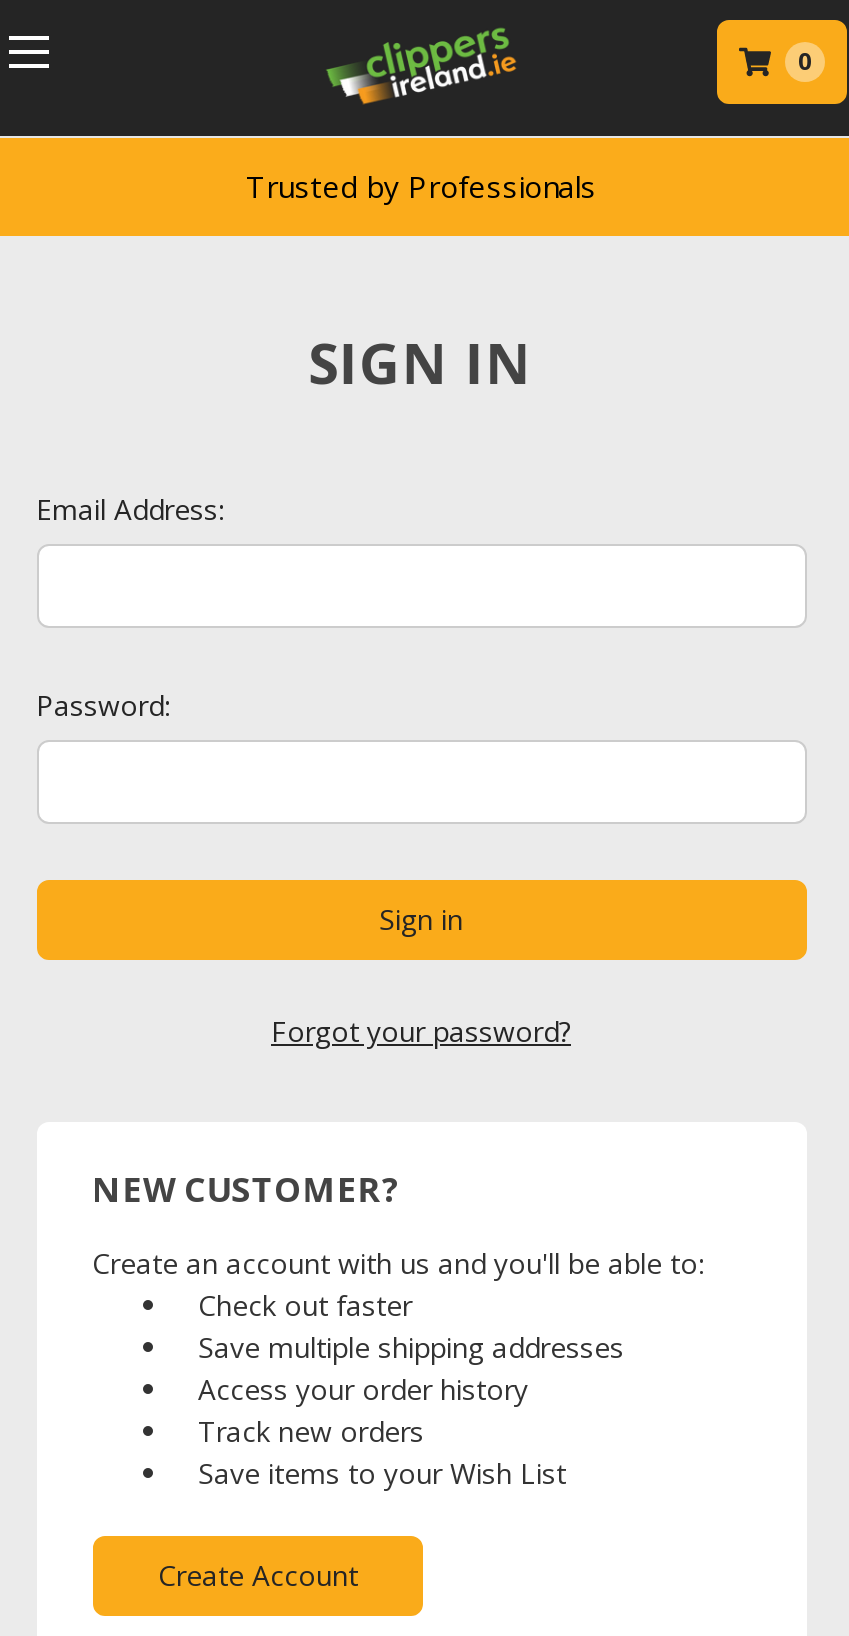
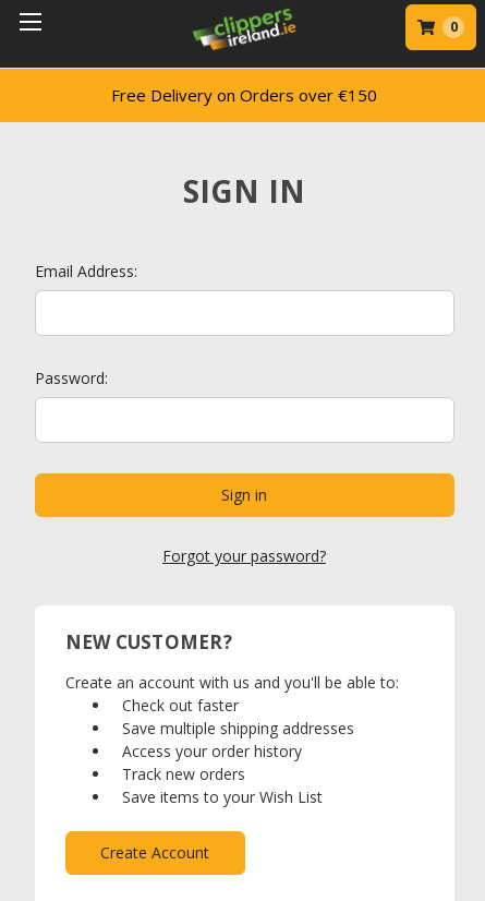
- Trusted by Professionals
+ Free Delivery on Orders over €150
